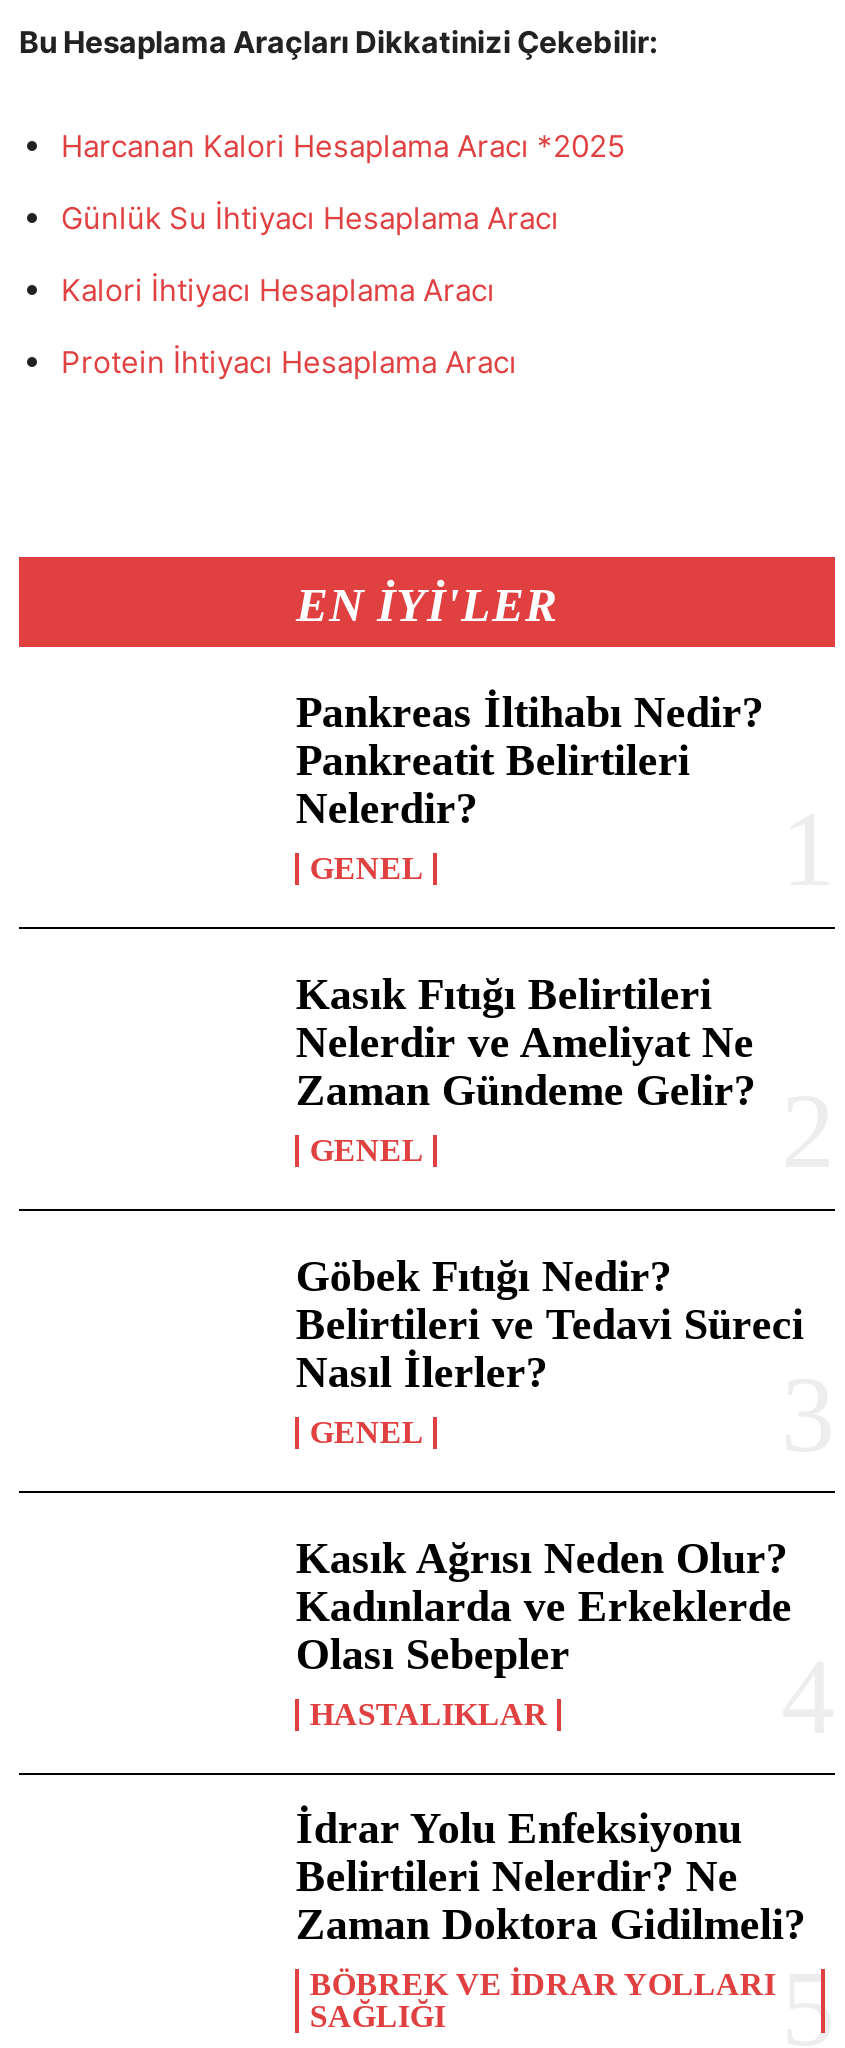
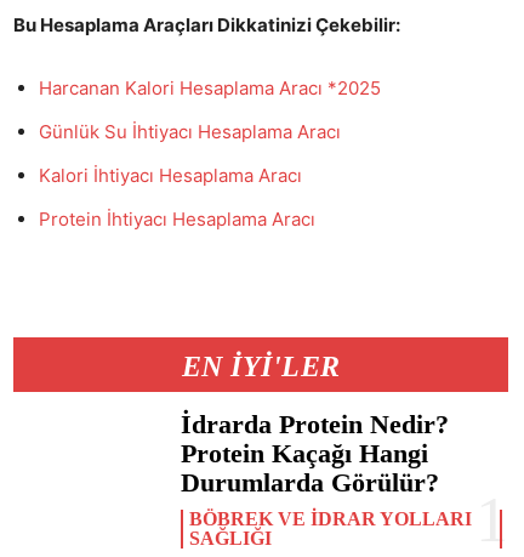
- Pankreas İltihabı Nedir?
- Pankreatit Belirtileri
- Nelerdir?
- GENEL
- Kasık Fıtığı Belirtileri
- Nelerdir ve Ameliyat Ne
- Zaman Gündeme Gelir?
- GENEL
- Göbek Fıtığı Nedir?
- Belirtileri ve Tedavi Süreci
- Nasıl İlerler?
- GENEL
- Kasık Ağrısı Neden Olur?
- Kadınlarda ve Erkeklerde
- Olası Sebepler
- HASTALIKLAR
- İdrar Yolu Enfeksiyonu
- Belirtileri Nelerdir? Ne
- Zaman Doktora Gidilmeli?
+ İdrarda Protein Nedir?
+ Protein Kaçağı Hangi
+ Durumlarda Görülür?
